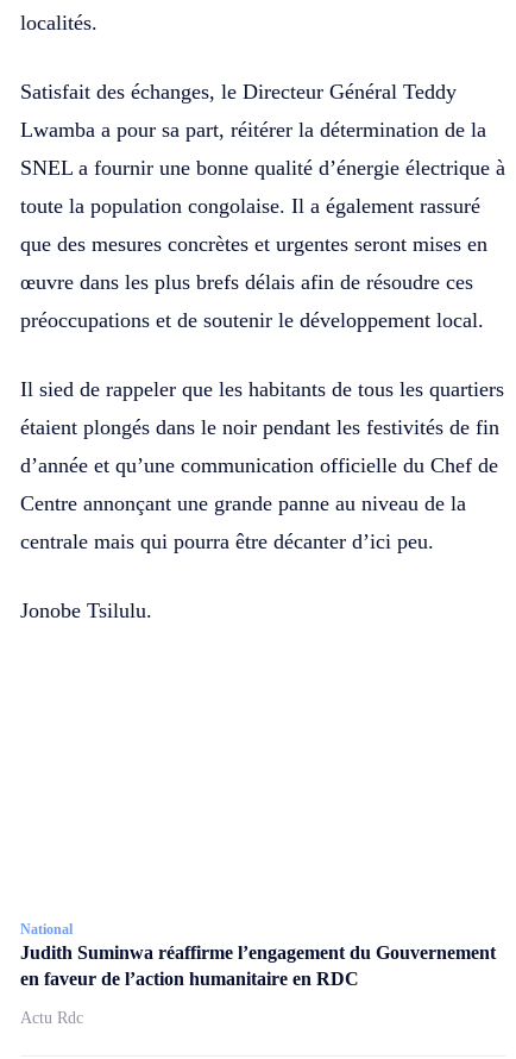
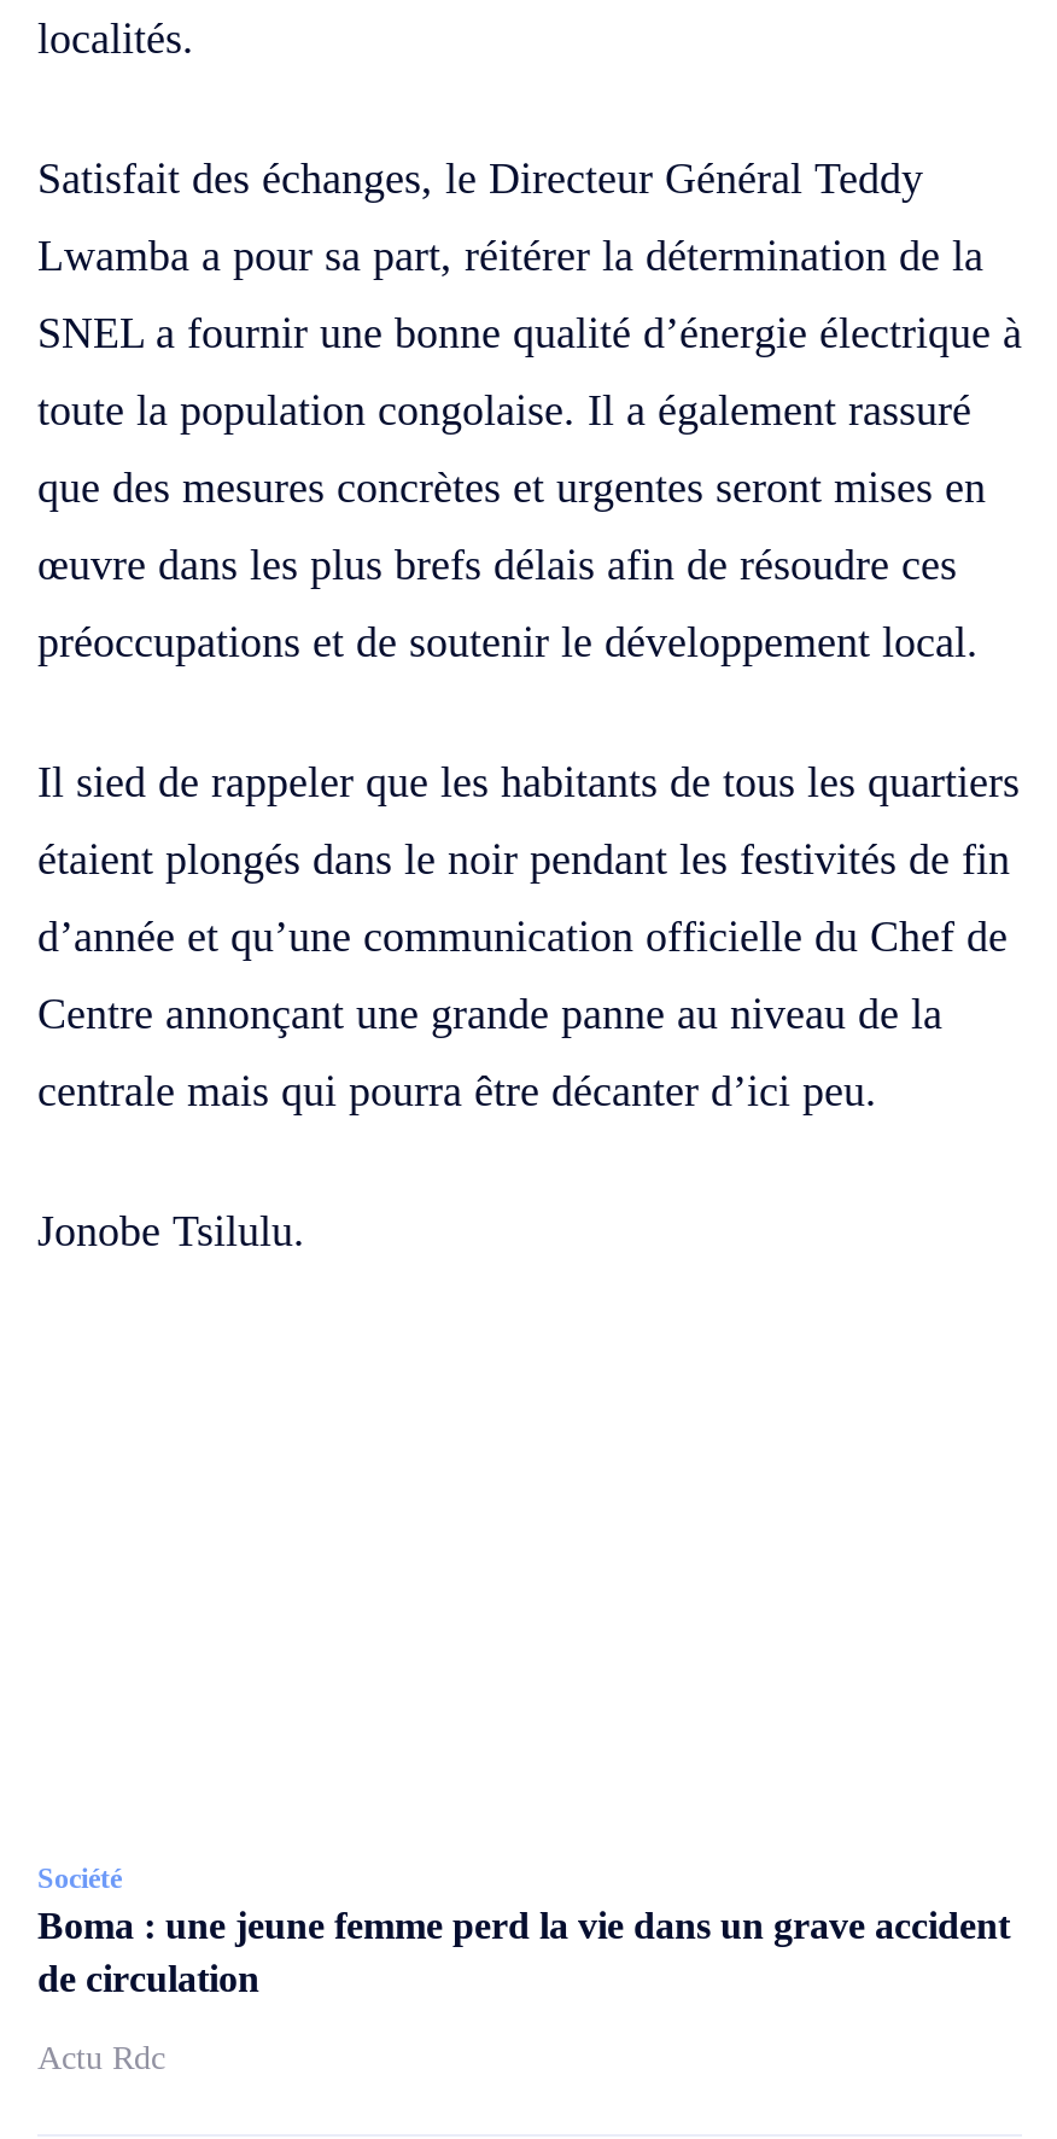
- National
- Judith Suminwa réaffirme l’engagement du Gouvernement
- en faveur de l’action humanitaire en RDC
+ Société
+ Boma : une jeune femme perd la vie dans un grave accident
+ de circulation
